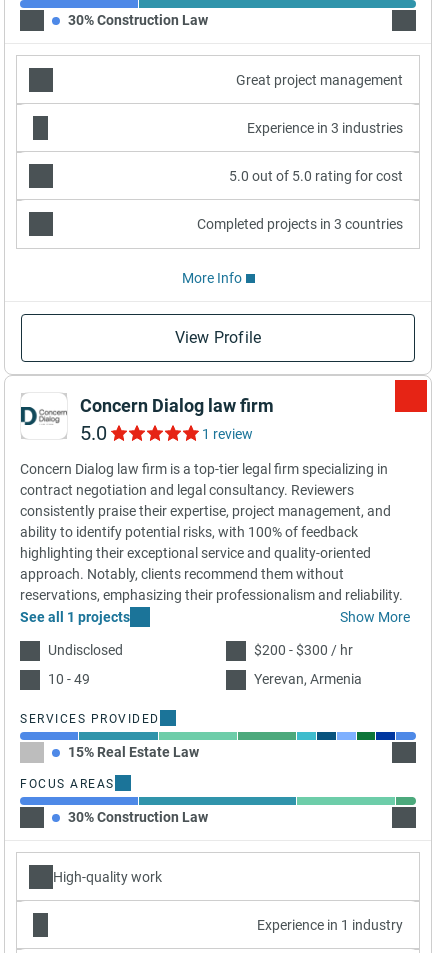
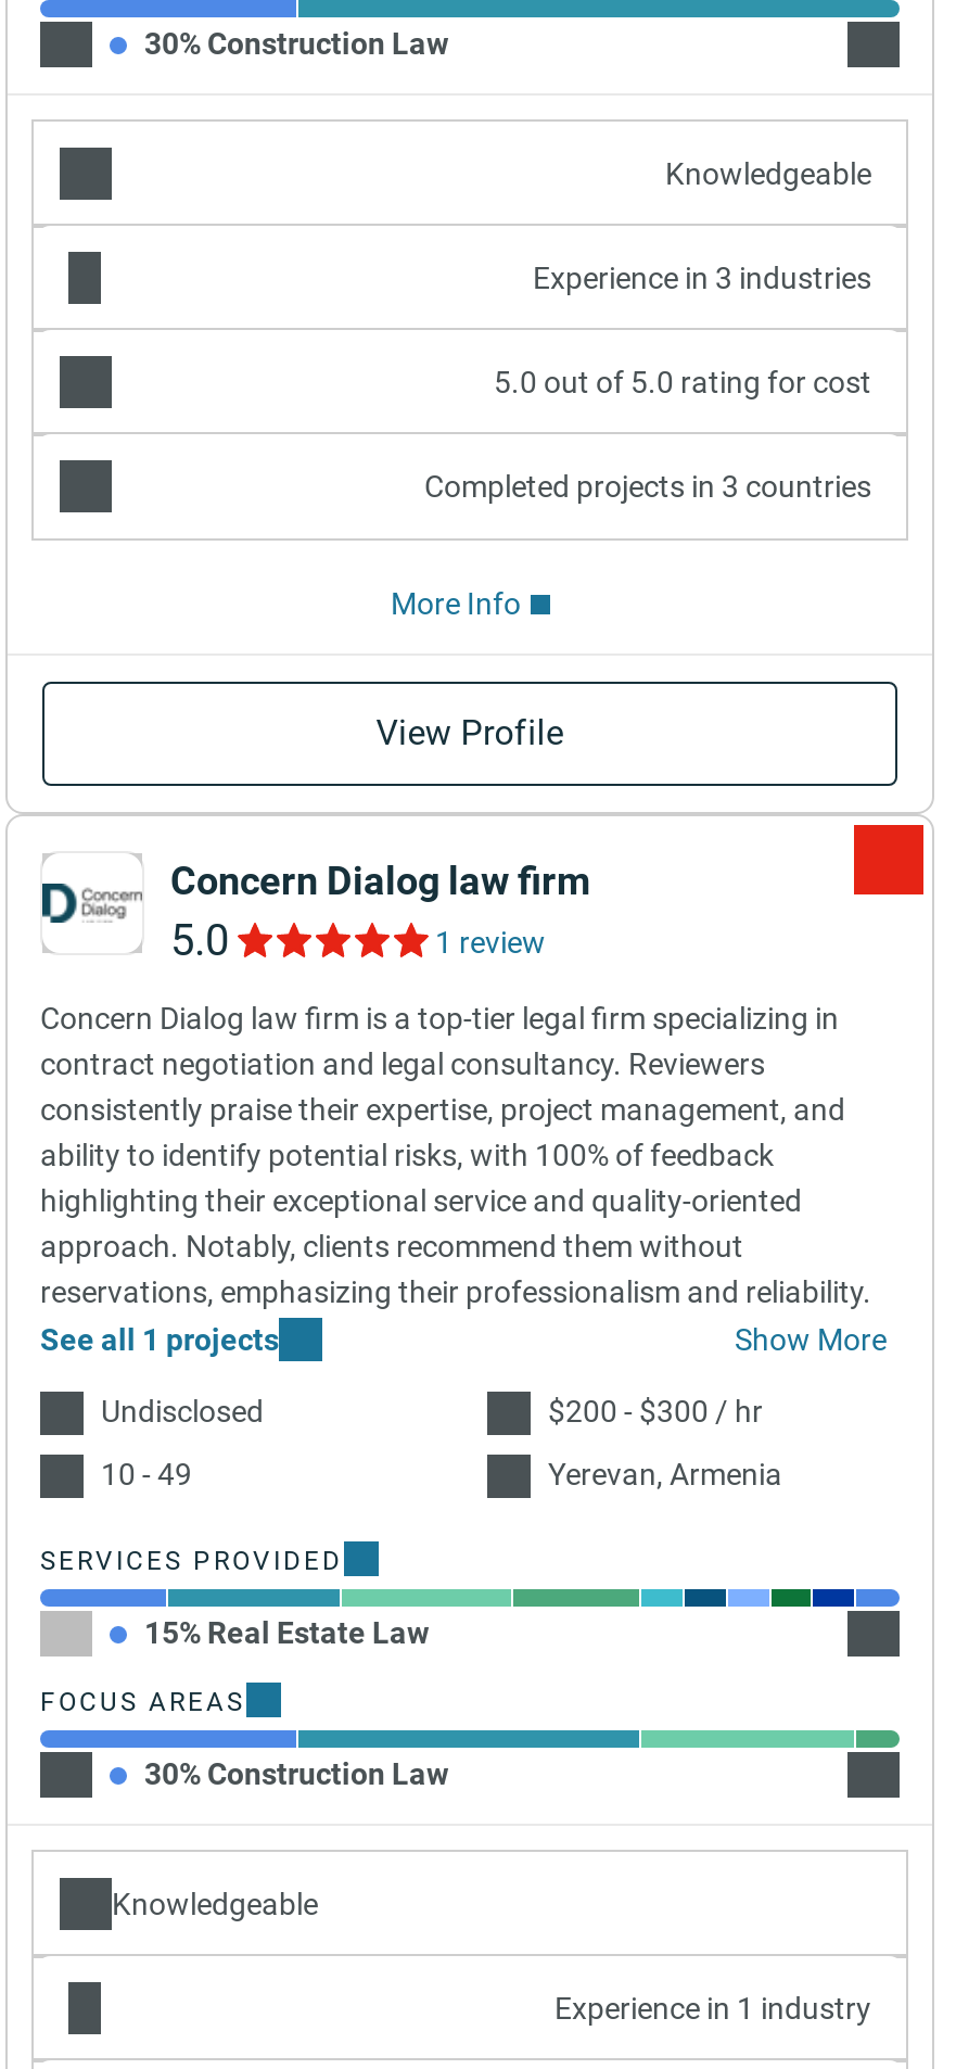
- Great project management
+ Knowledgeable

- High-quality work
+ Knowledgeable
